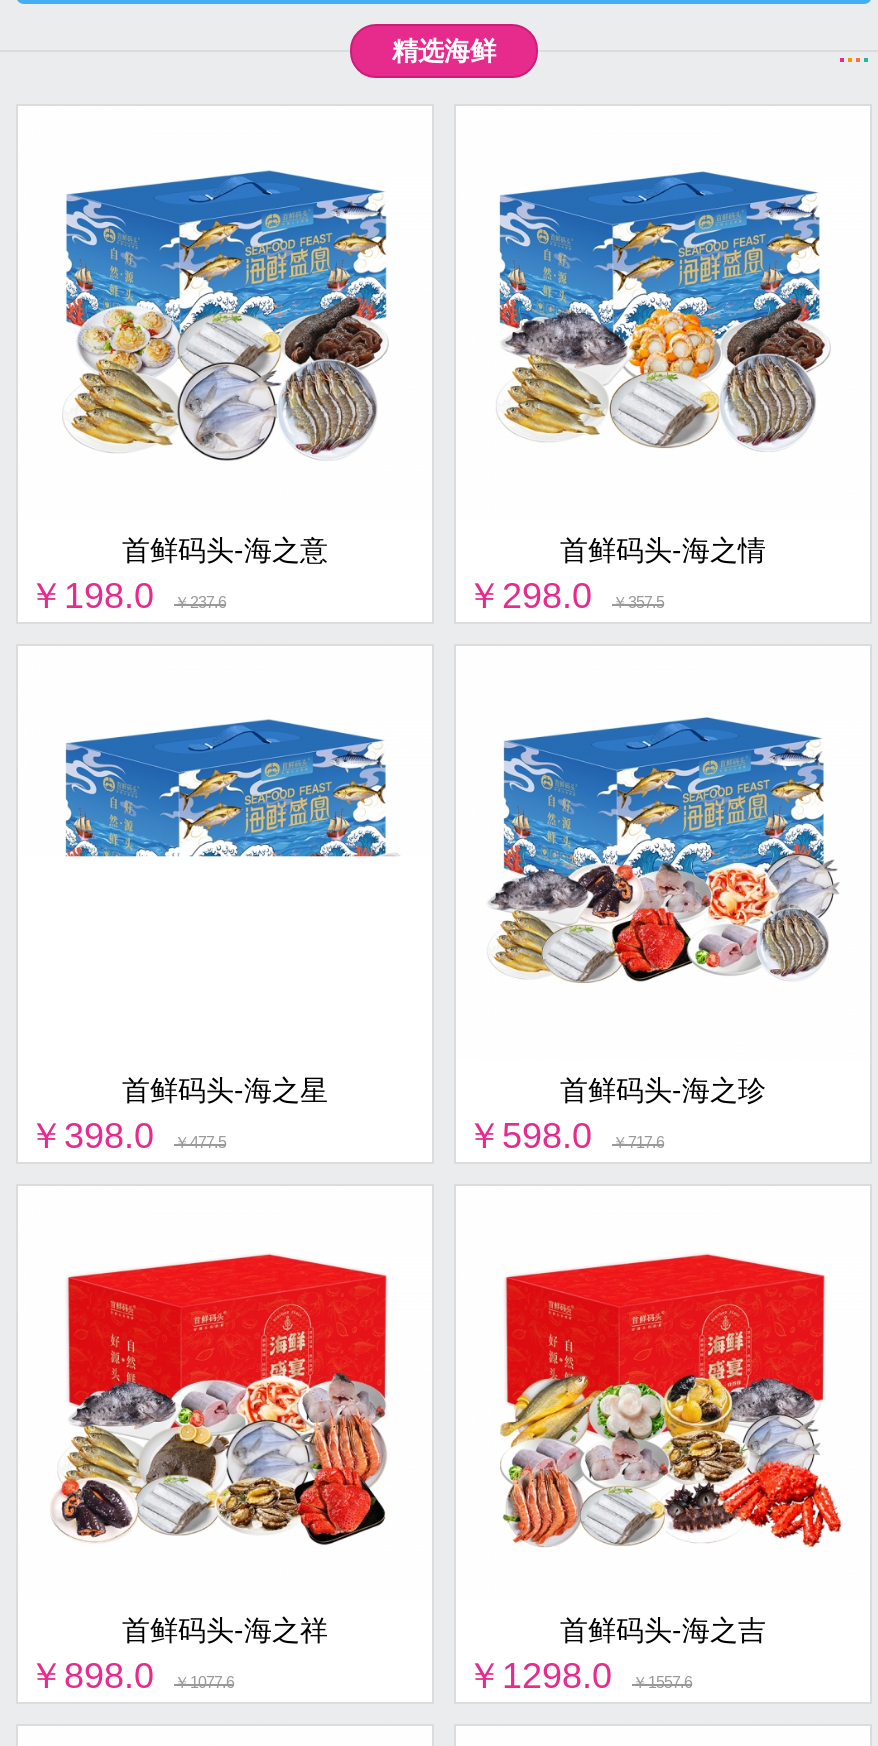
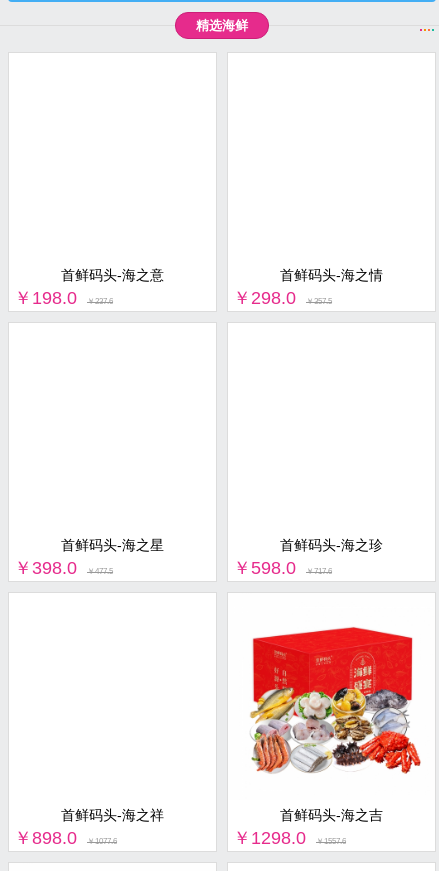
- [image]

- [image]

- [image]

- [image]

- [image]
